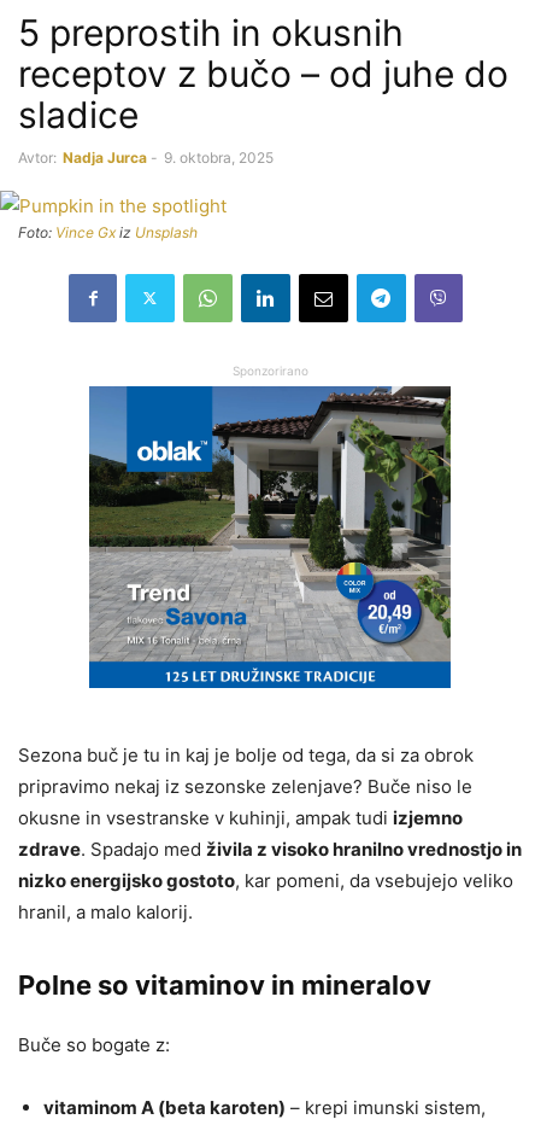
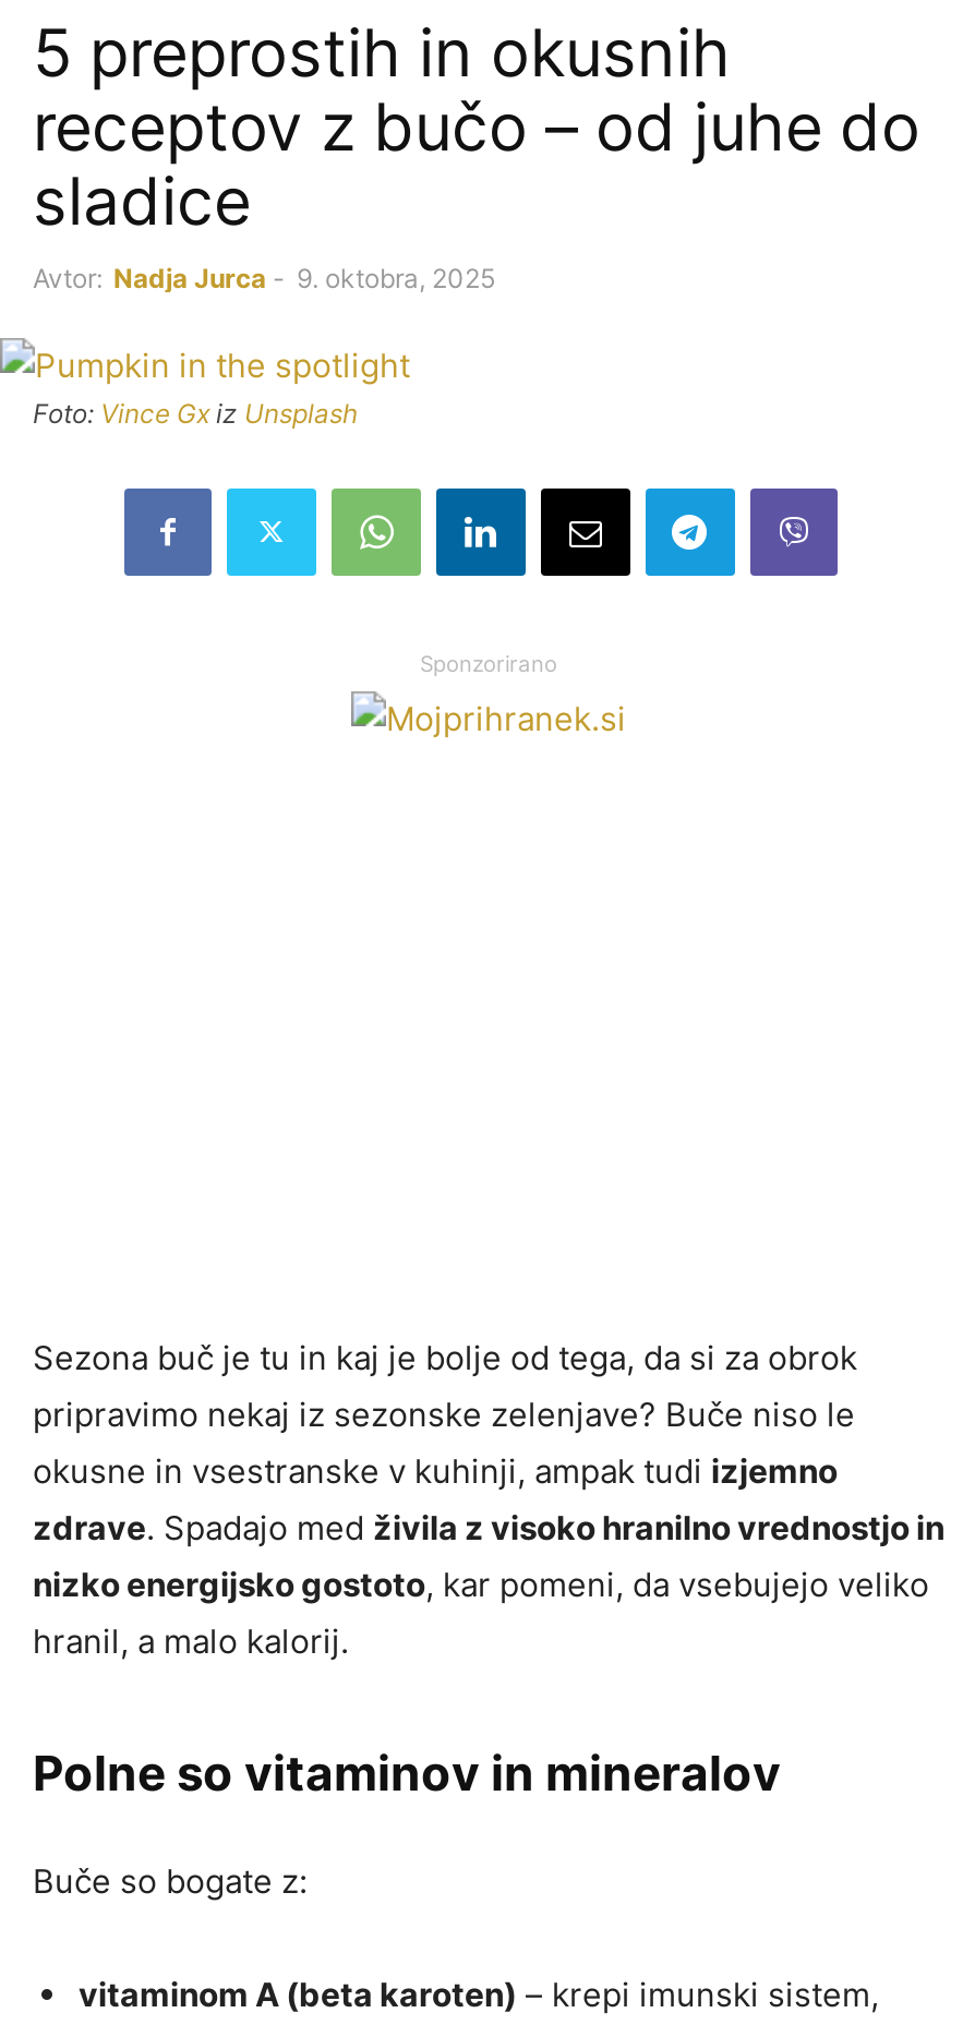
- [image]
